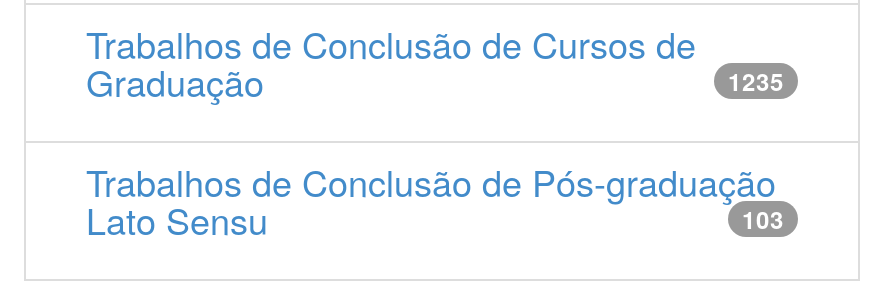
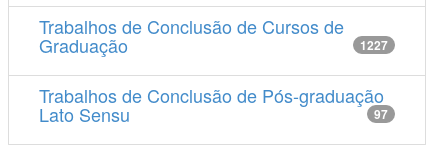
- 1235
+ 1227

- 103
+ 97
